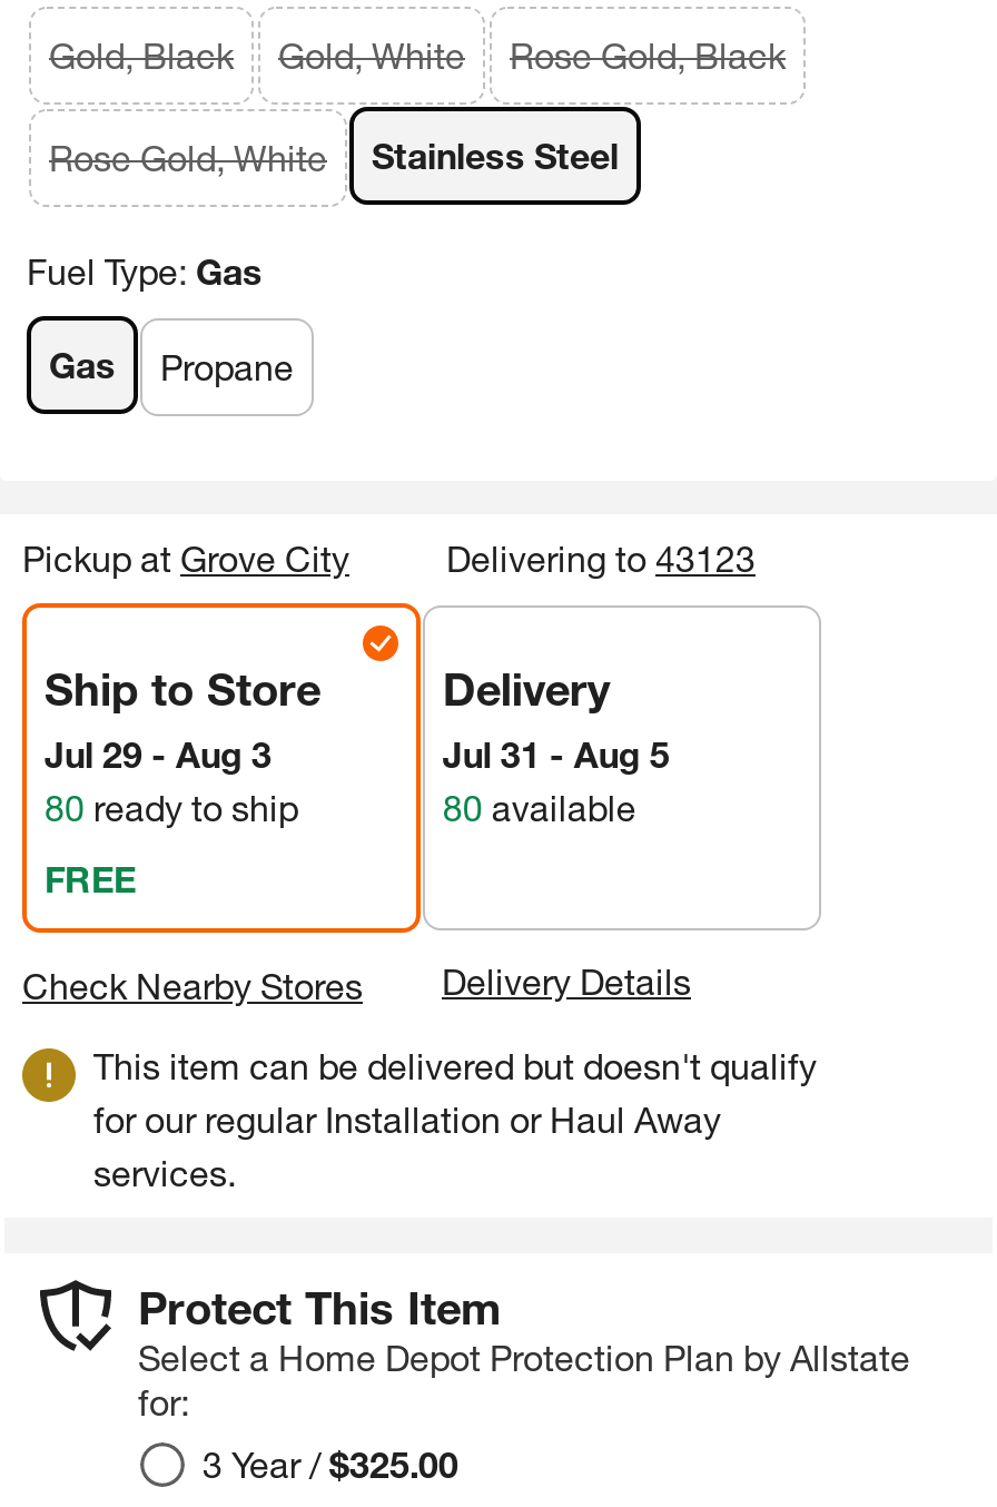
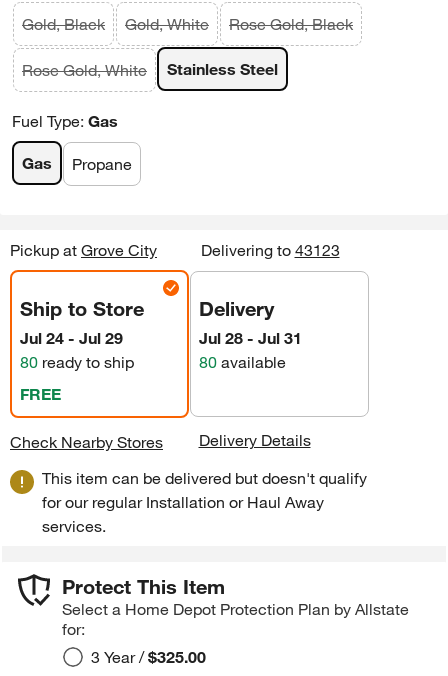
- Jul 29 - Aug 3
+ Jul 24 - Jul 29

- Jul 31 - Aug 5
+ Jul 28 - Jul 31
